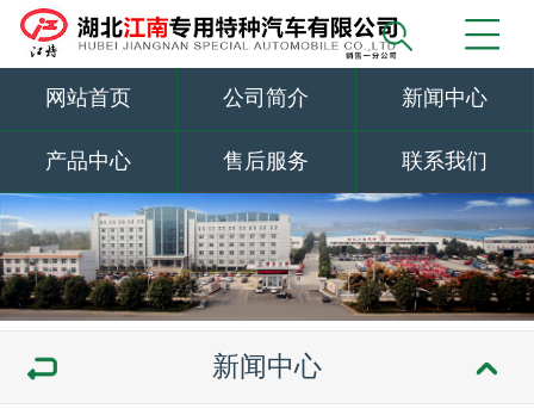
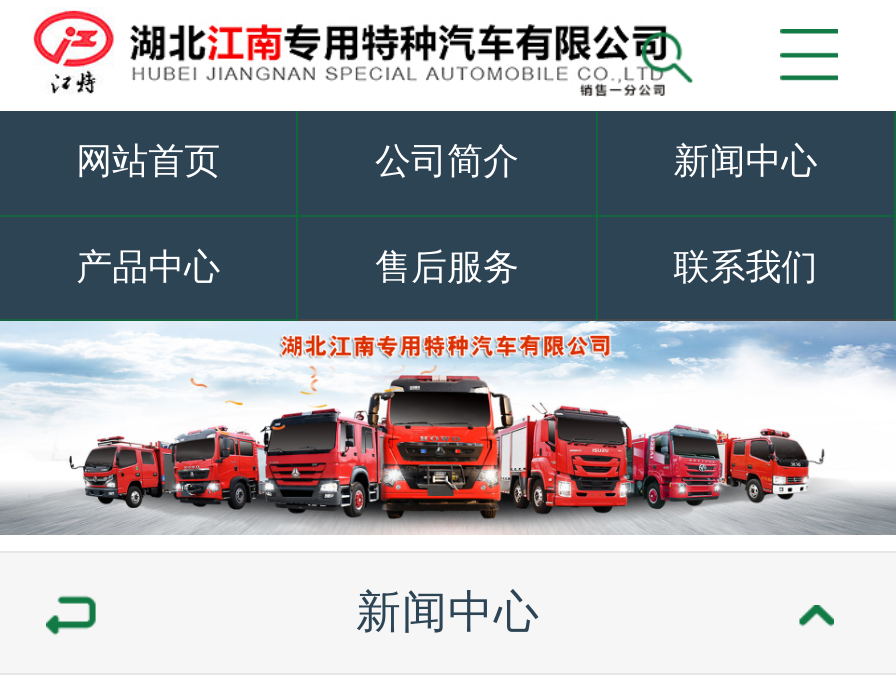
- [image]
+ [image]
